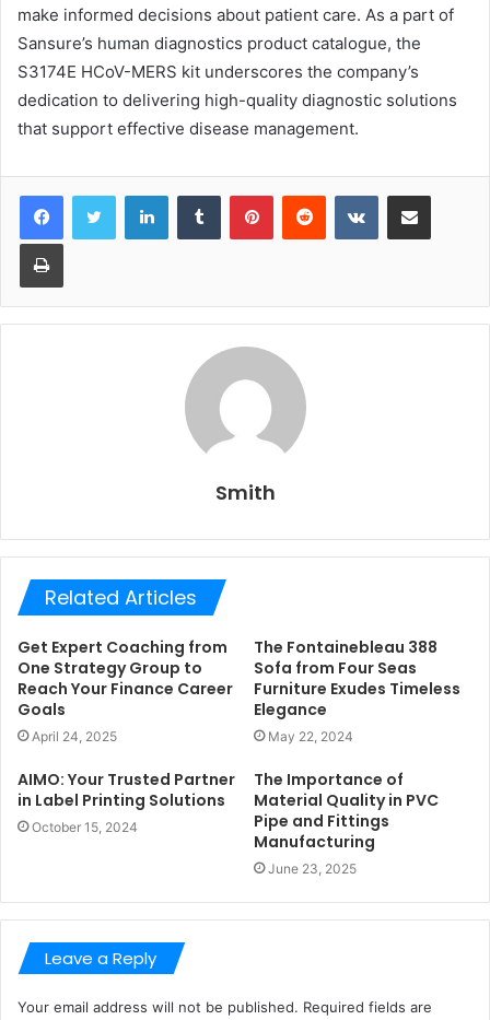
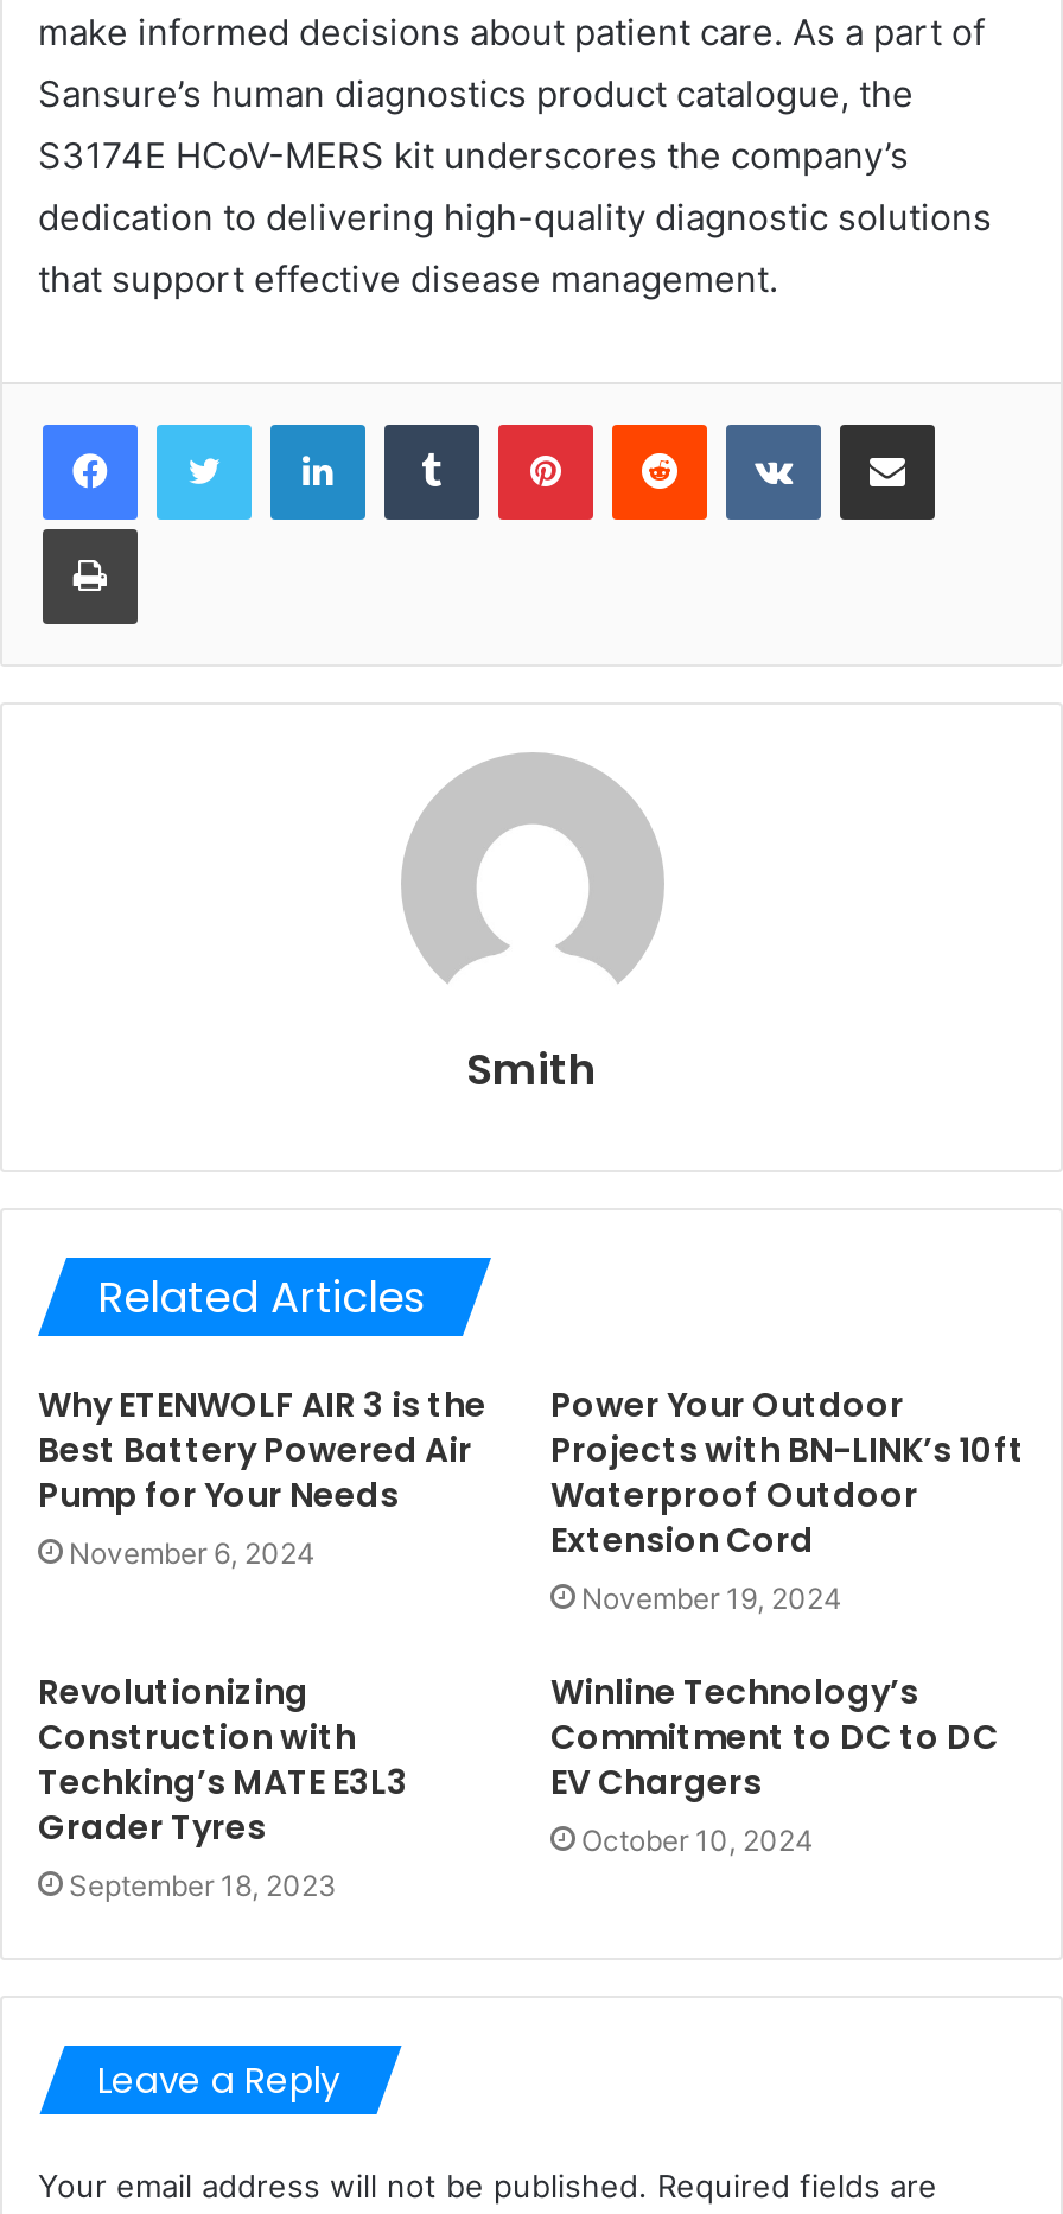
- Get Expert Coaching from
- One Strategy Group to
- Reach Your Finance Career
- Goals
- April 24, 2025
+ Why ETENWOLF AIR 3 is the
+ Best Battery Powered Air
+ Pump for Your Needs
+ November 6, 2024

- The Fontainebleau 388
- Sofa from Four Seas
- Furniture Exudes Timeless
- Elegance
- May 22, 2024
+ Power Your Outdoor
+ Projects with BN-LINK’s 10ft
+ Waterproof Outdoor
+ Extension Cord
+ November 19, 2024

- AIMO: Your Trusted Partner
- in Label Printing Solutions
- October 15, 2024
+ Revolutionizing
+ Construction with
+ Techking’s MATE E3L3
+ Grader Tyres
+ September 18, 2023

- The Importance of
- Material Quality in PVC
- Pipe and Fittings
- Manufacturing
- June 23, 2025
+ Winline Technology’s
+ Commitment to DC to DC
+ EV Chargers
+ October 10, 2024
